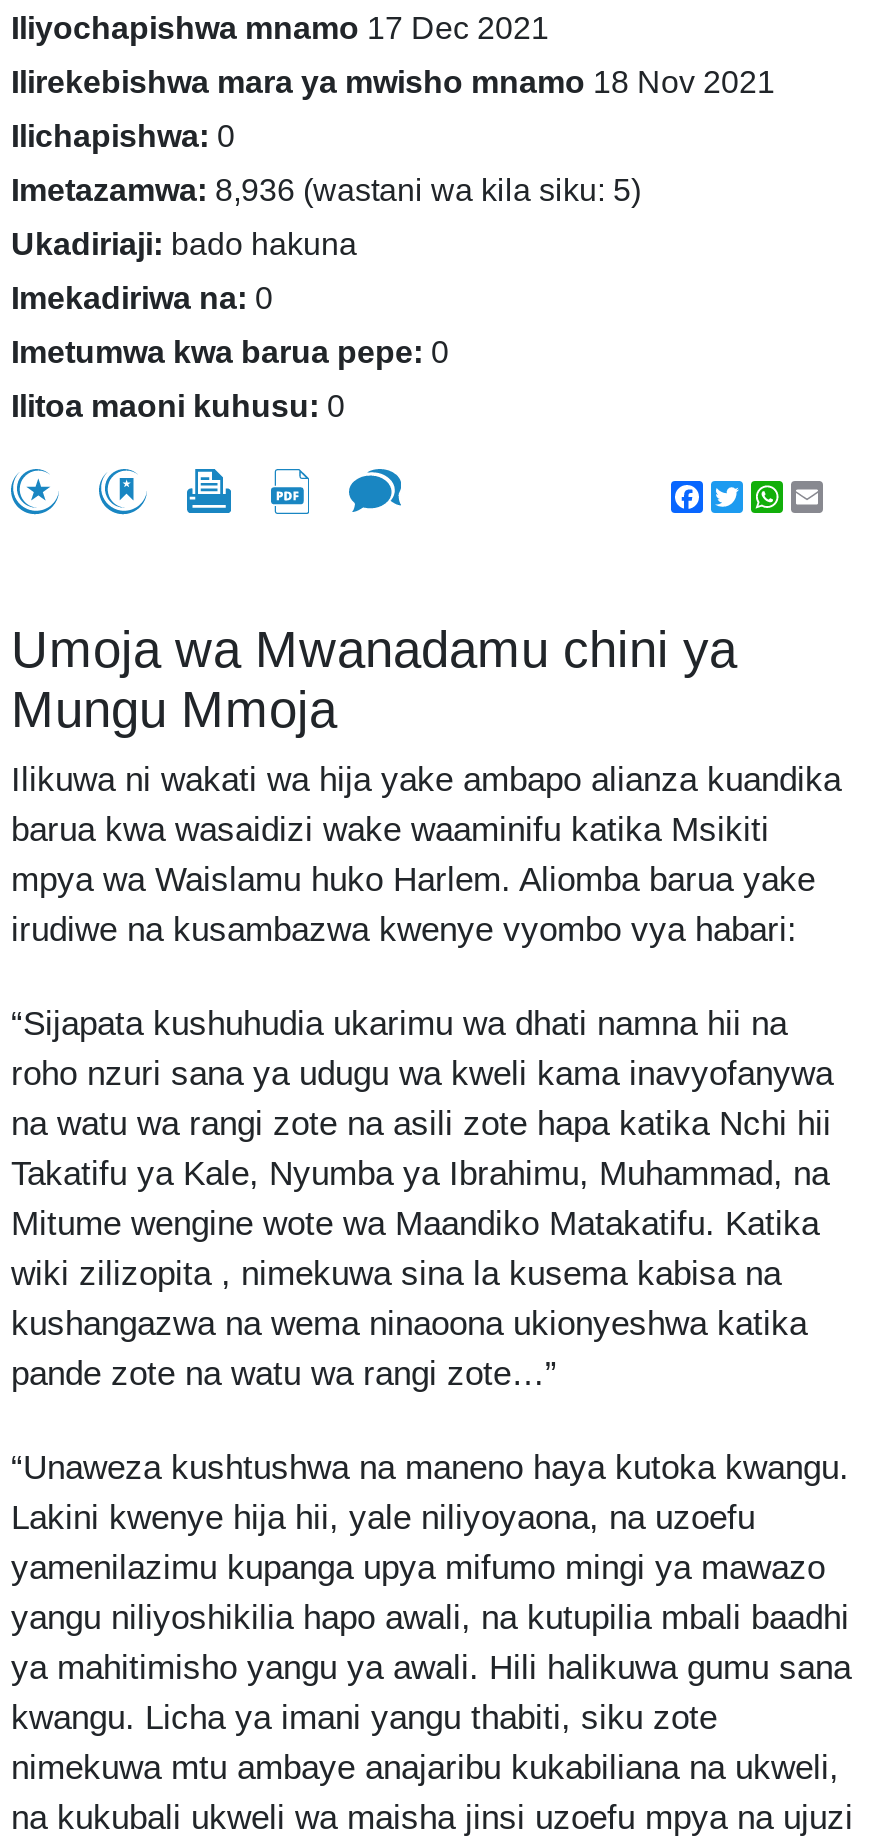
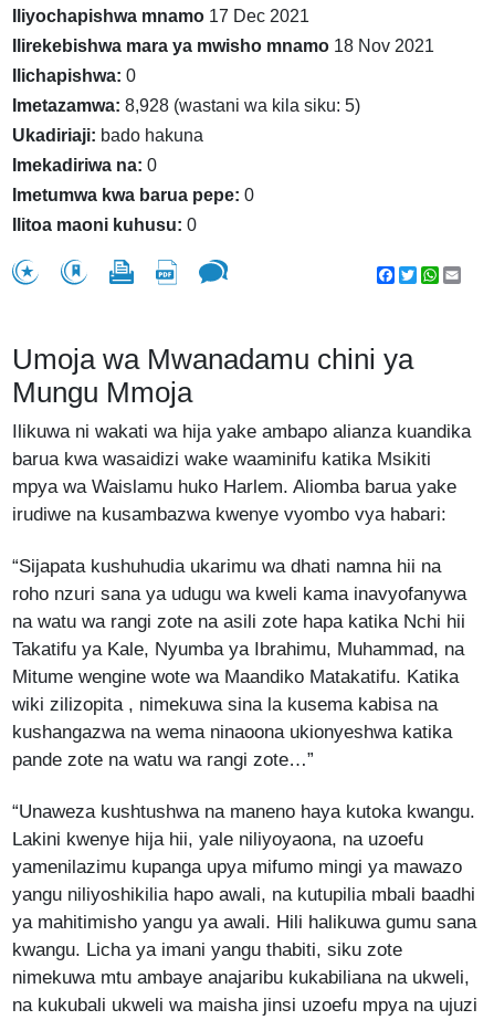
- Imetazamwa: 8,936 (wastani wa kila siku: 5)
+ Imetazamwa: 8,928 (wastani wa kila siku: 5)
